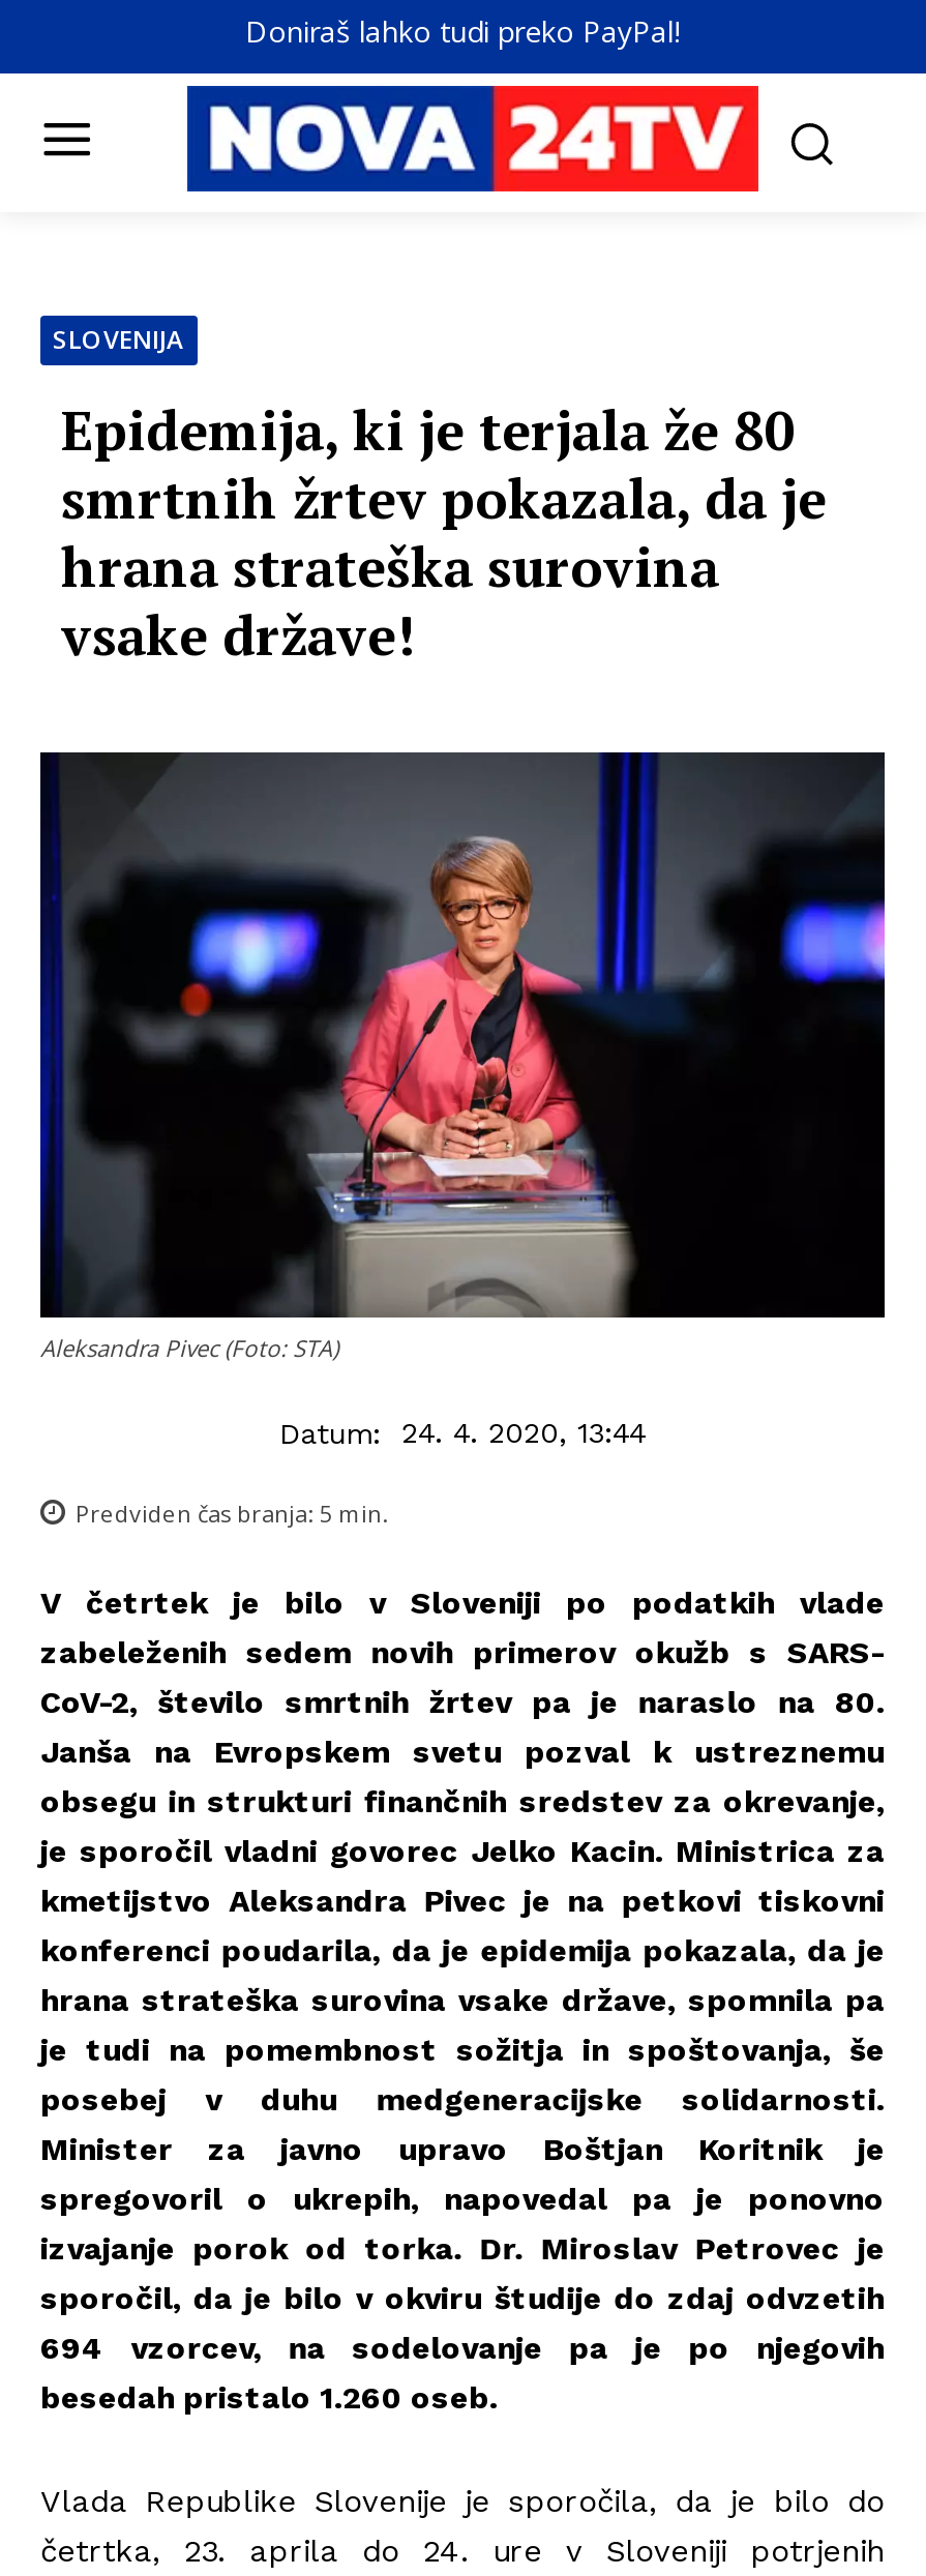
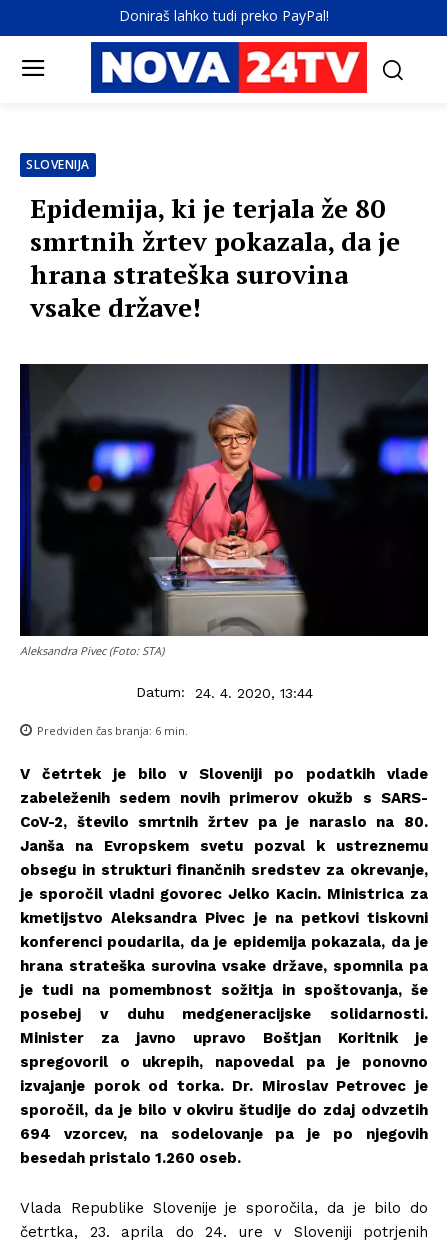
- Predviden čas branja: 5 min.
+ Predviden čas branja: 6 min.
